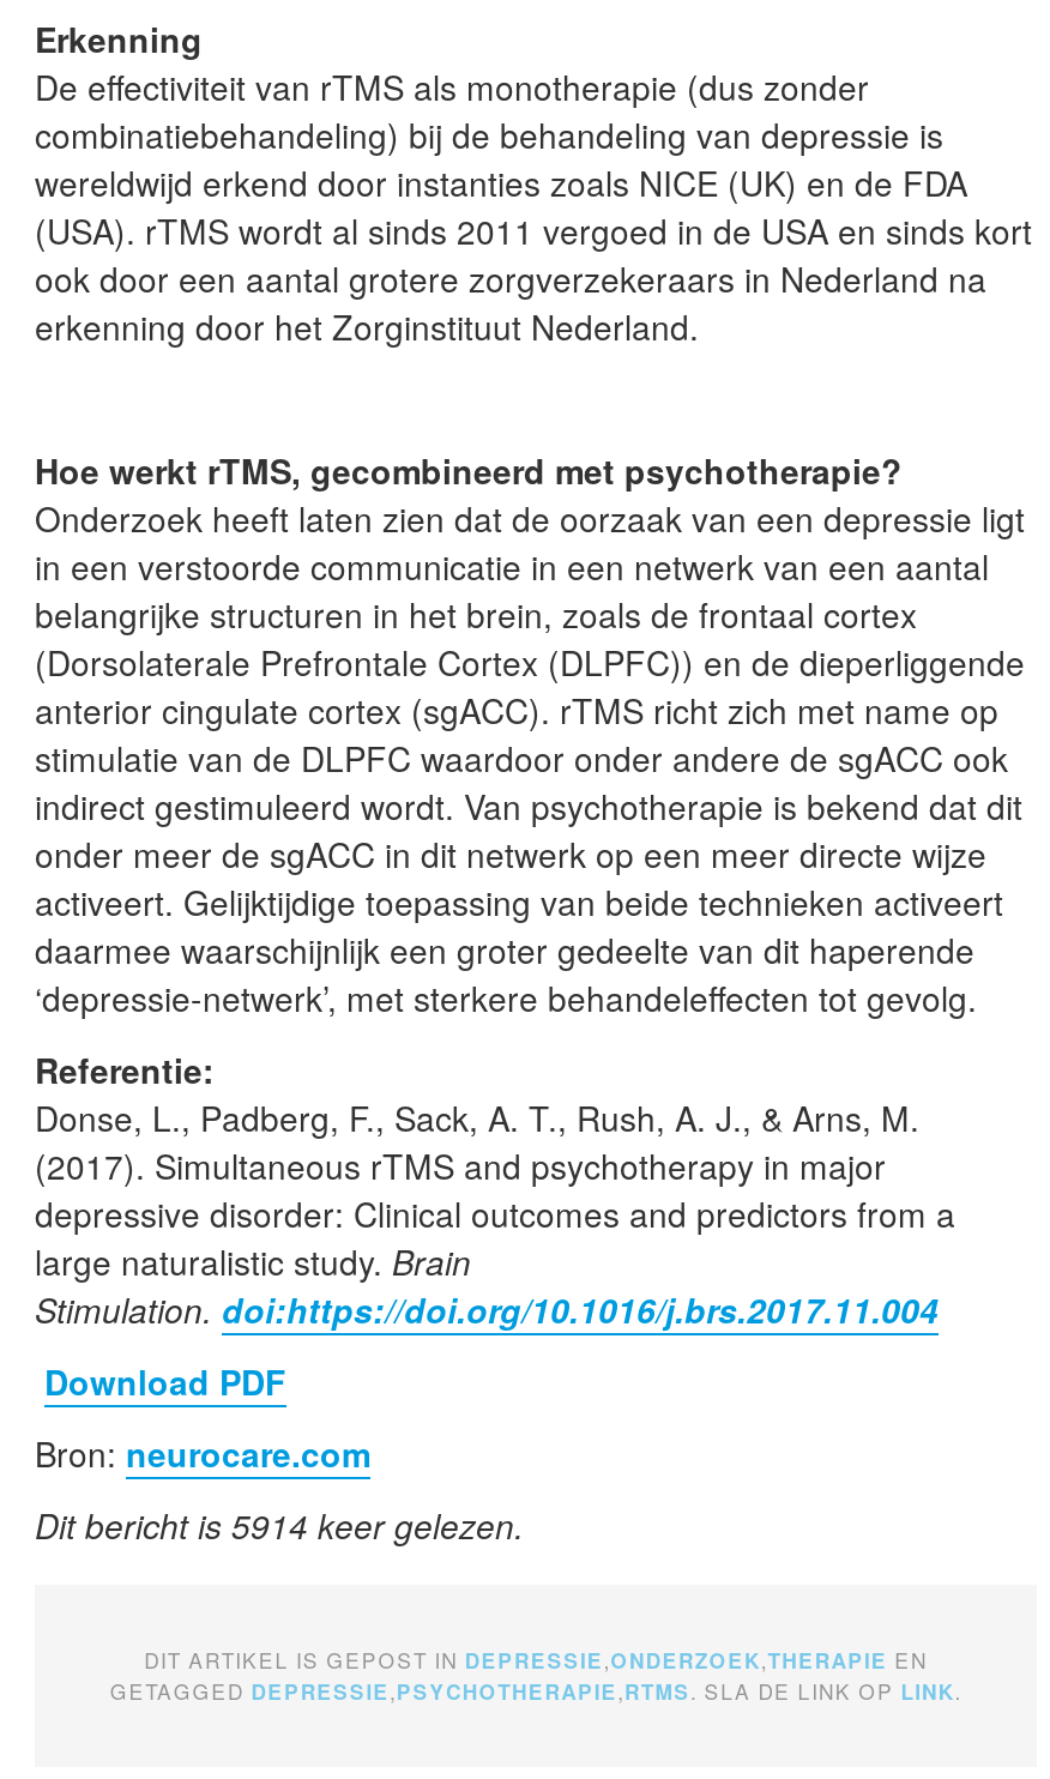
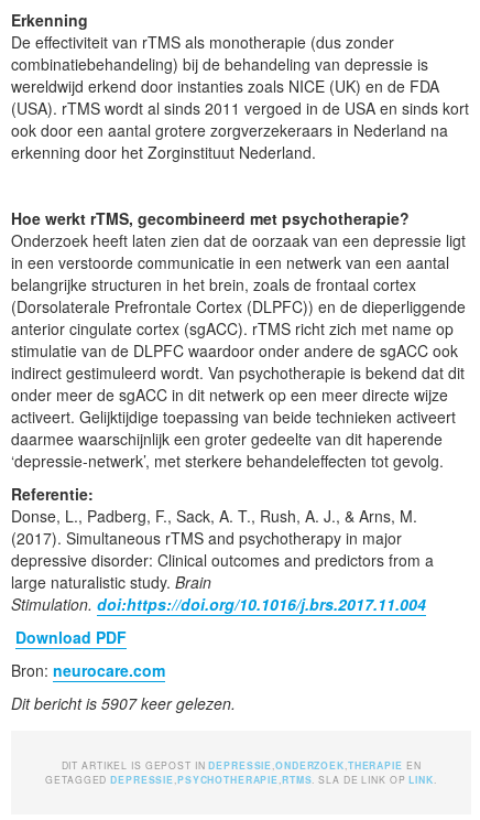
- Dit bericht is 5914 keer gelezen.
+ Dit bericht is 5907 keer gelezen.
